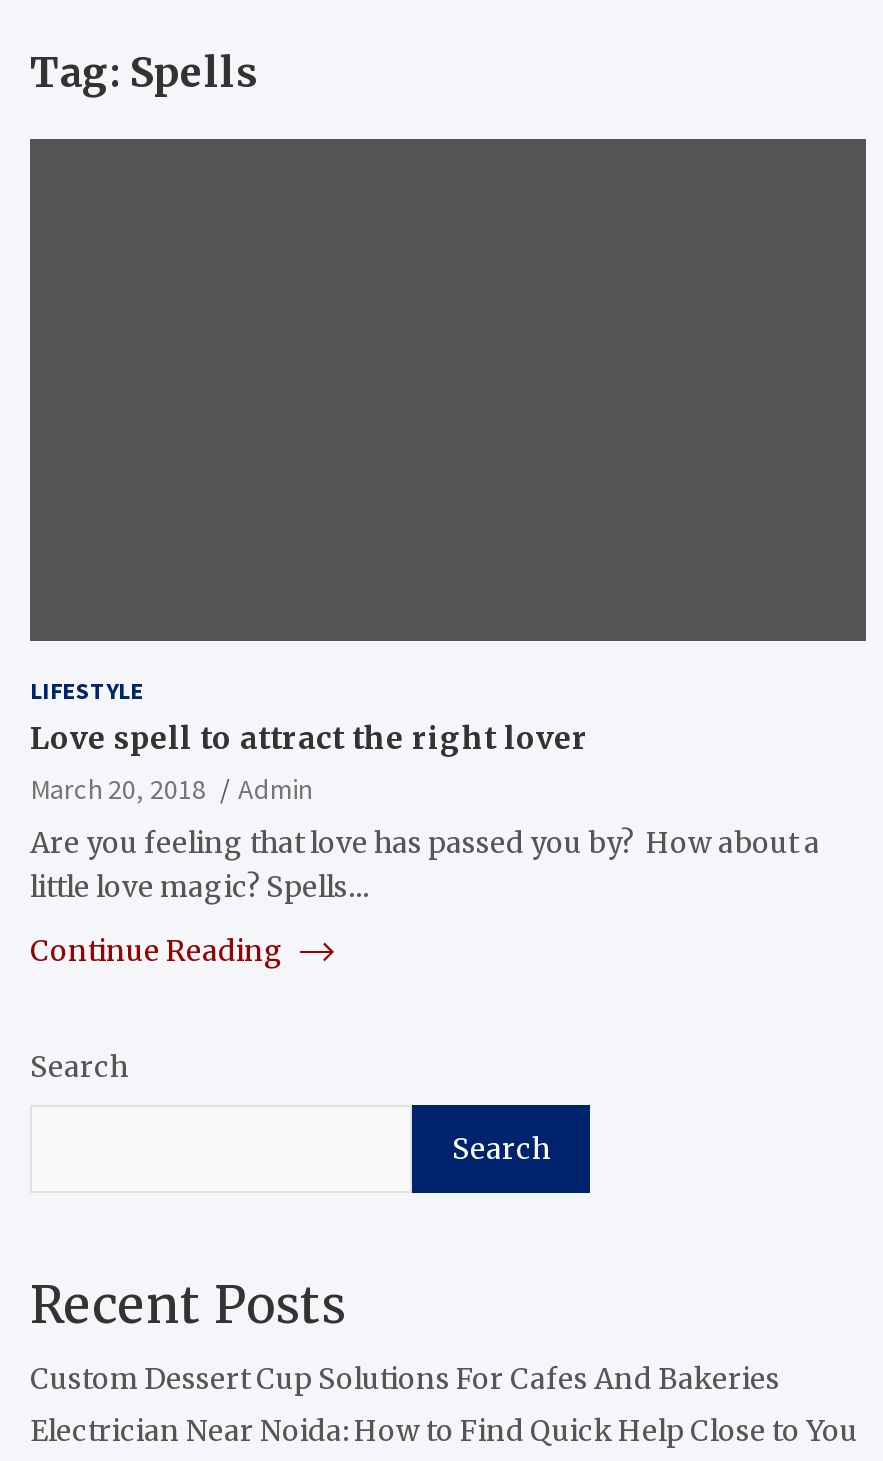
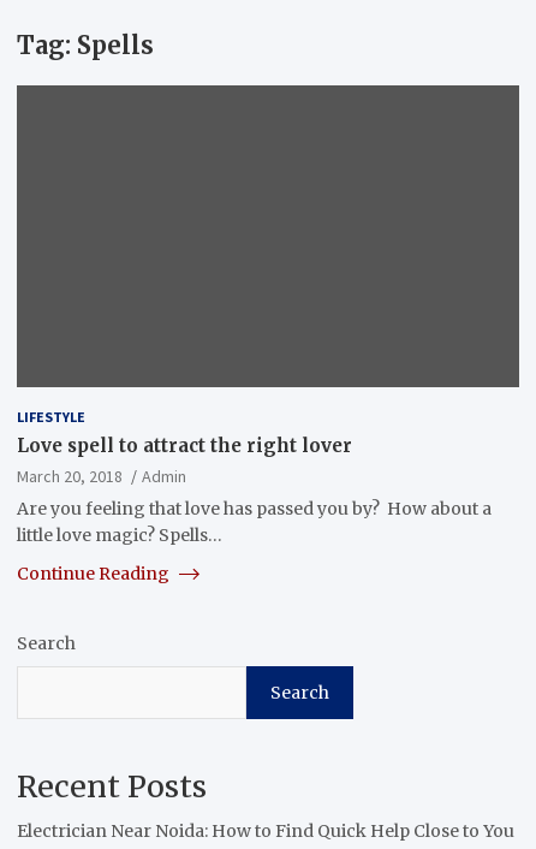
- Custom Dessert Cup Solutions For Cafes And Bakeries
